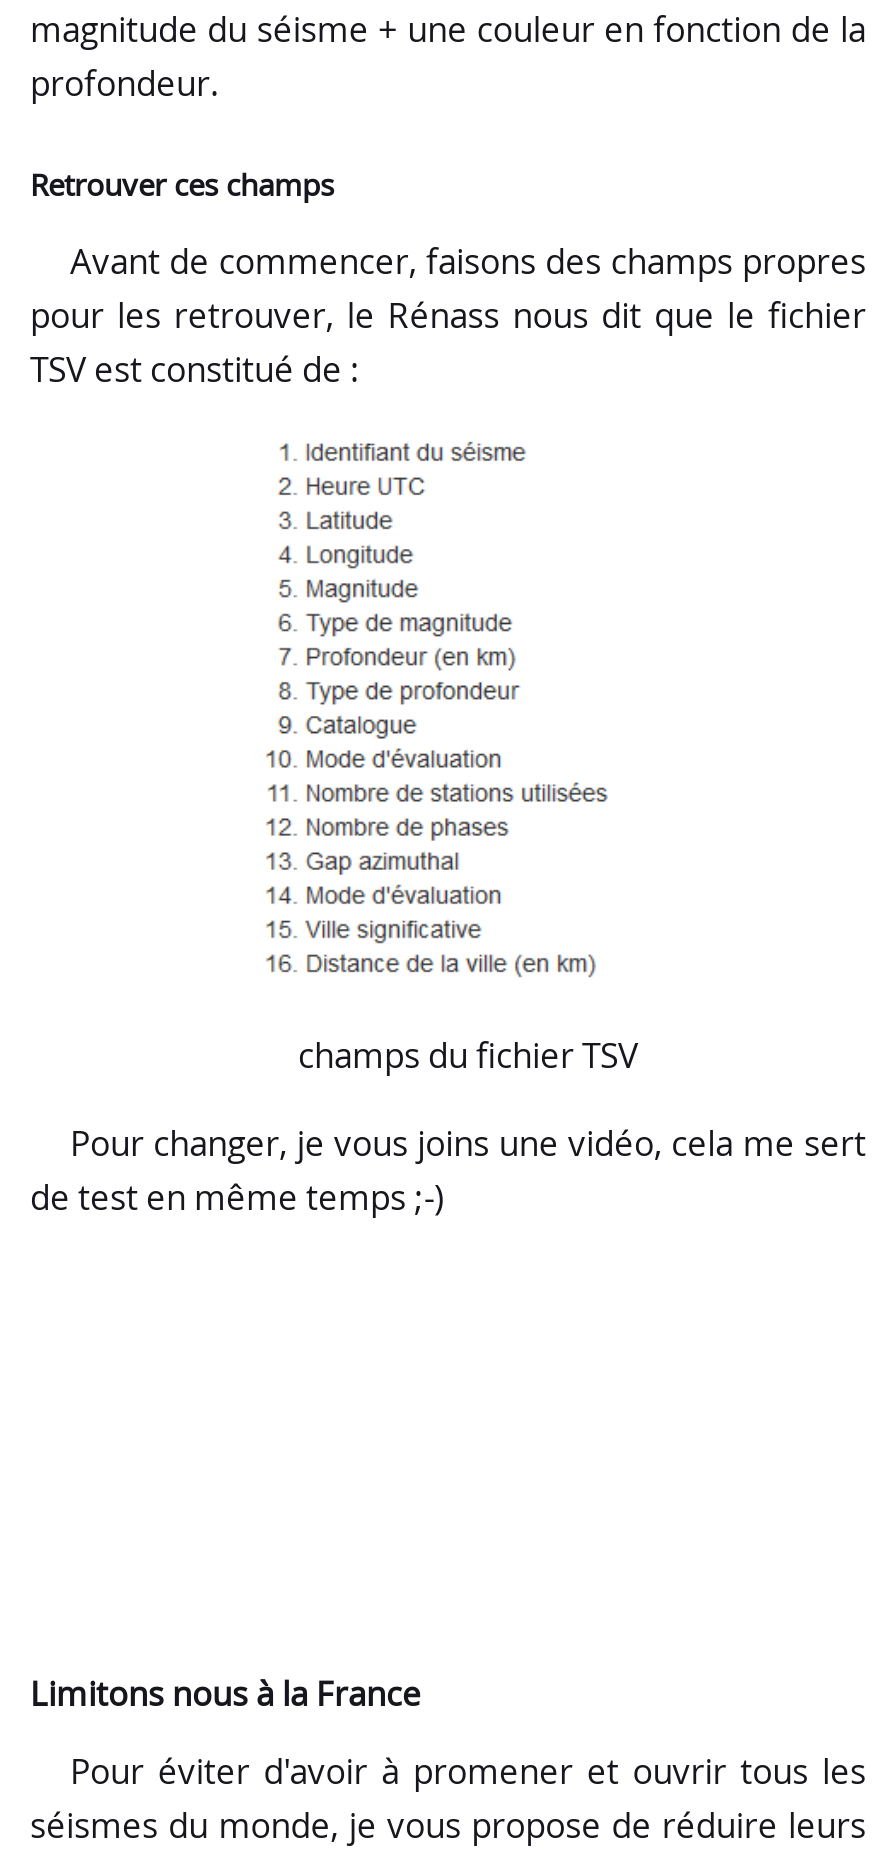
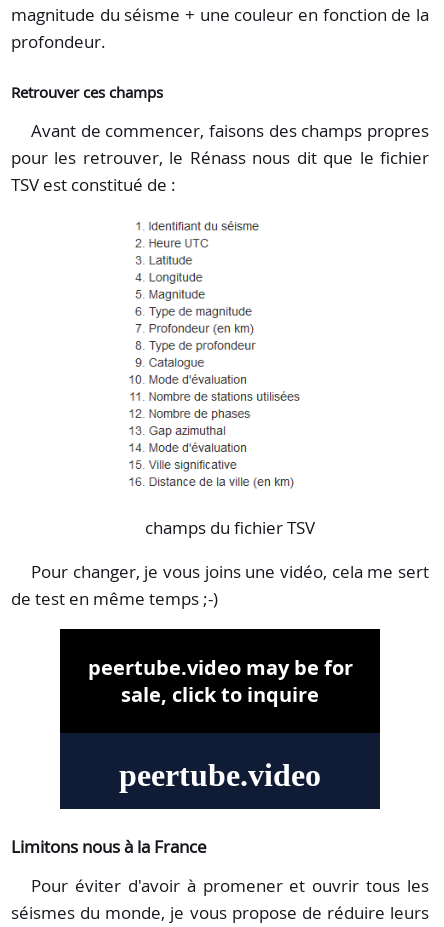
+ [image]
